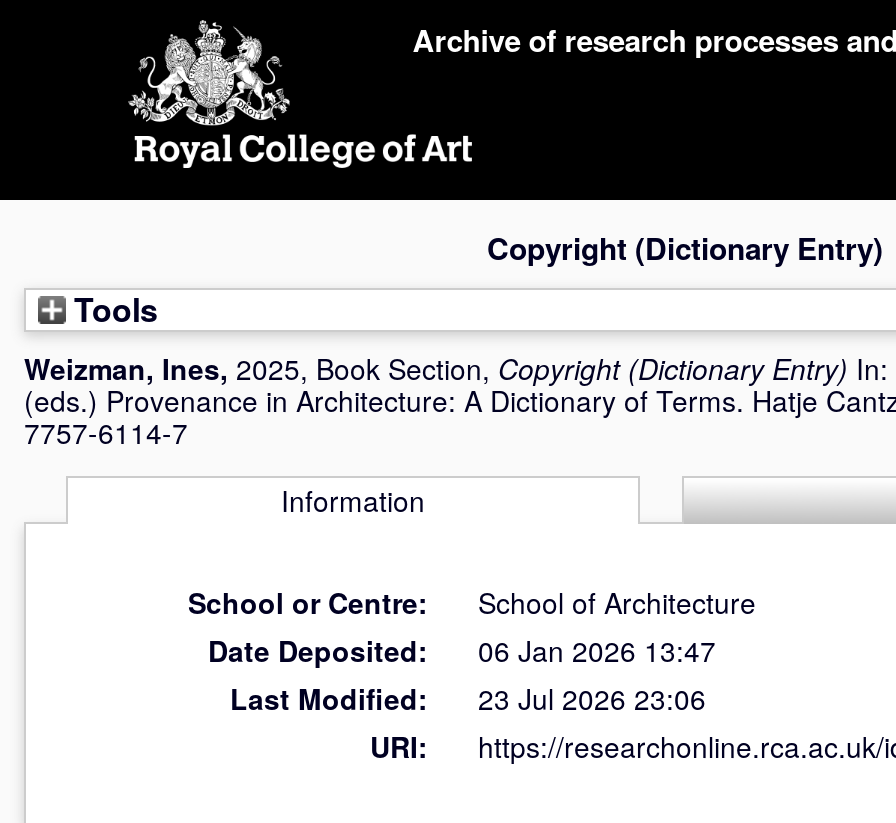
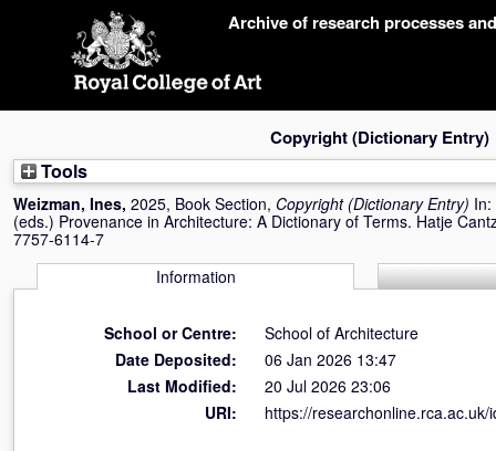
- Last Modified: 23 Jul 2026 23:06
+ Last Modified: 20 Jul 2026 23:06
